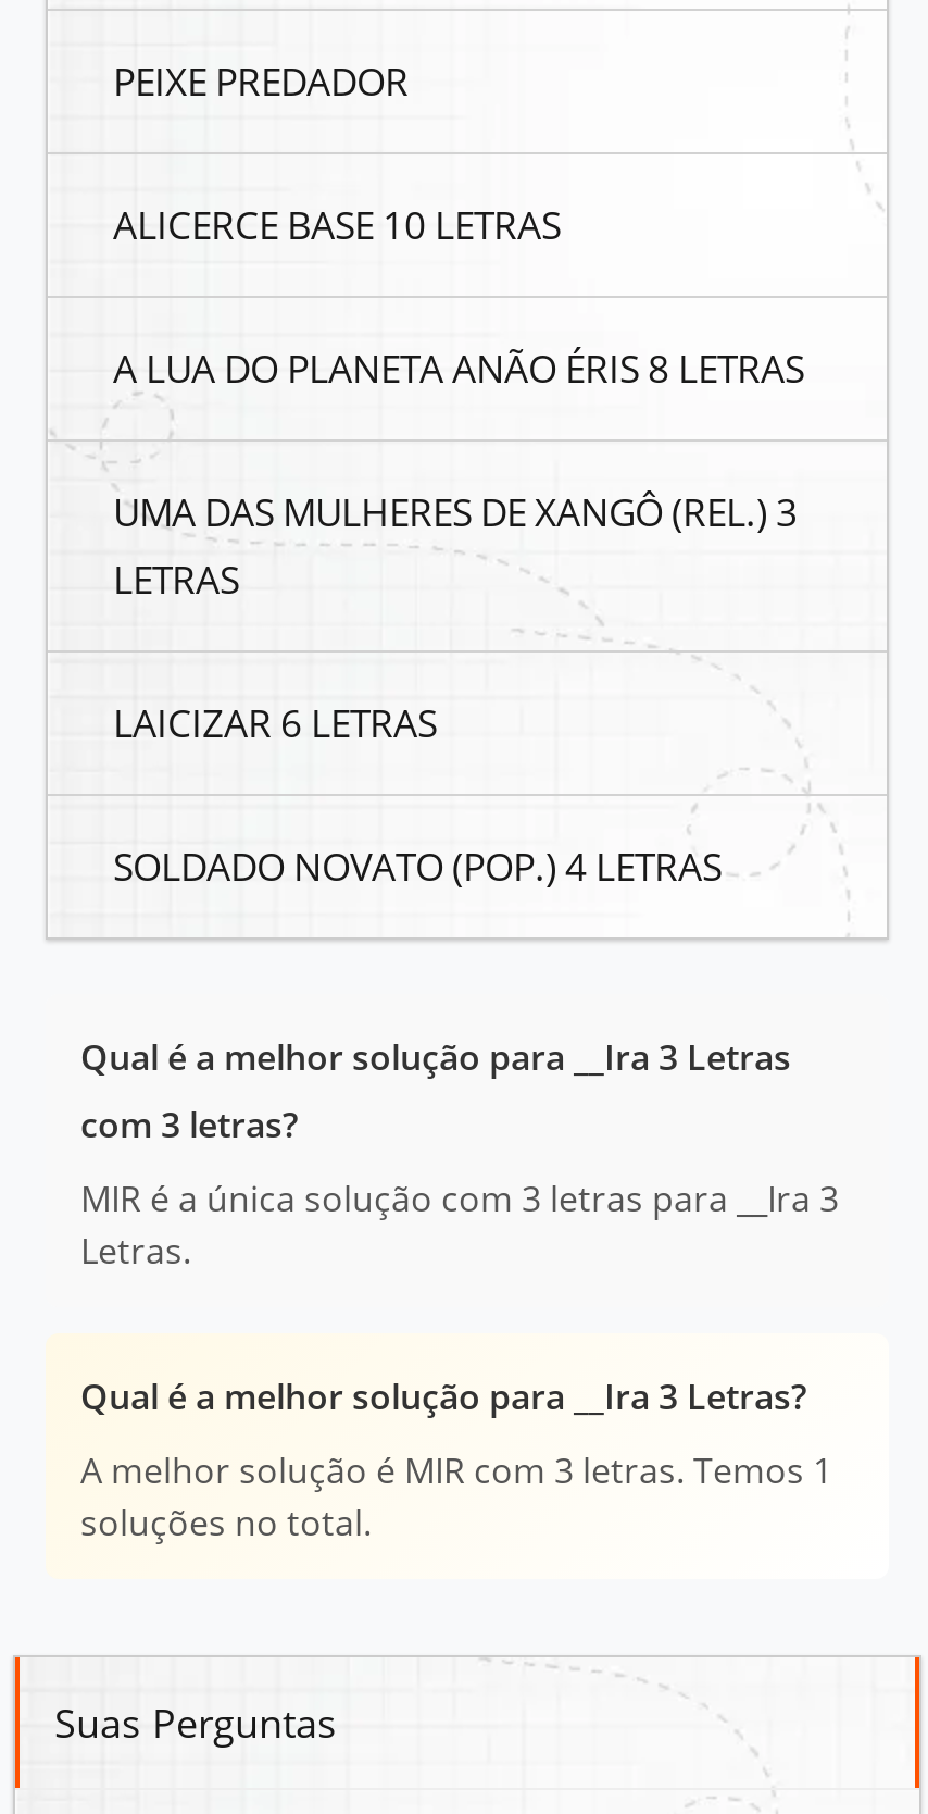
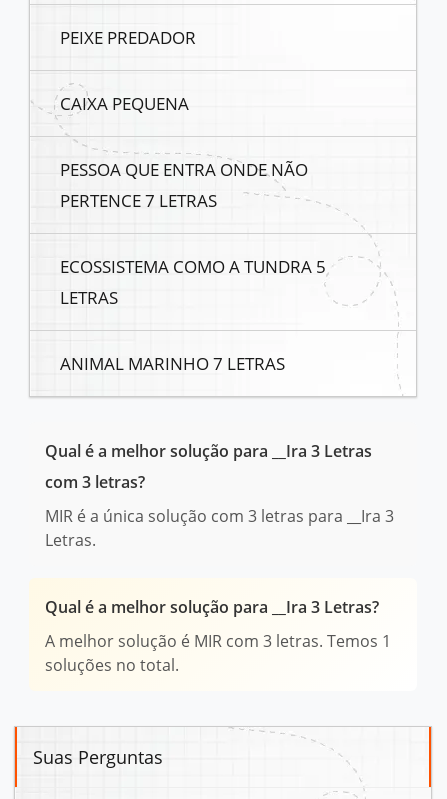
- ALICERCE BASE 10 LETRAS
+ CAIXA PEQUENA

- A LUA DO PLANETA ANÃO ÉRIS 8 LETRAS
+ PESSOA QUE ENTRA ONDE NÃO
+ PERTENCE 7 LETRAS

- UMA DAS MULHERES DE XANGÔ (REL.) 3
+ ECOSSISTEMA COMO A TUNDRA 5

moved down: LETRAS

- LAICIZAR 6 LETRAS
- SOLDADO NOVATO (POP.) 4 LETRAS
+ ANIMAL MARINHO 7 LETRAS
